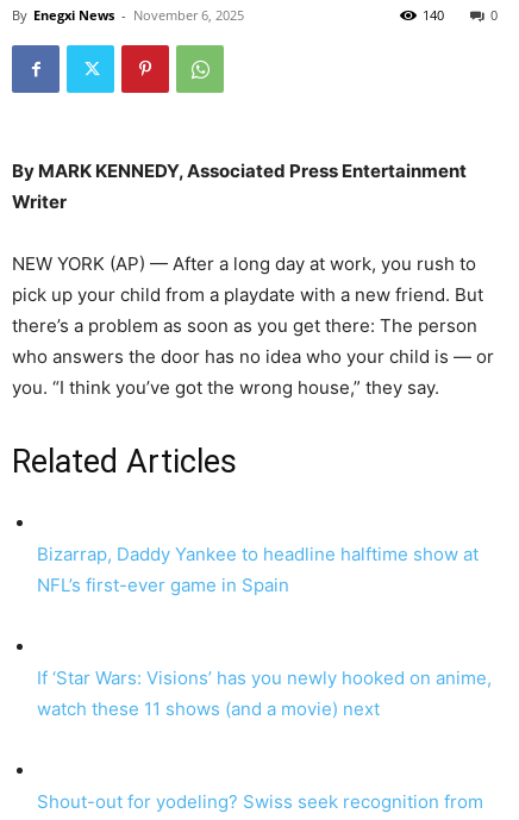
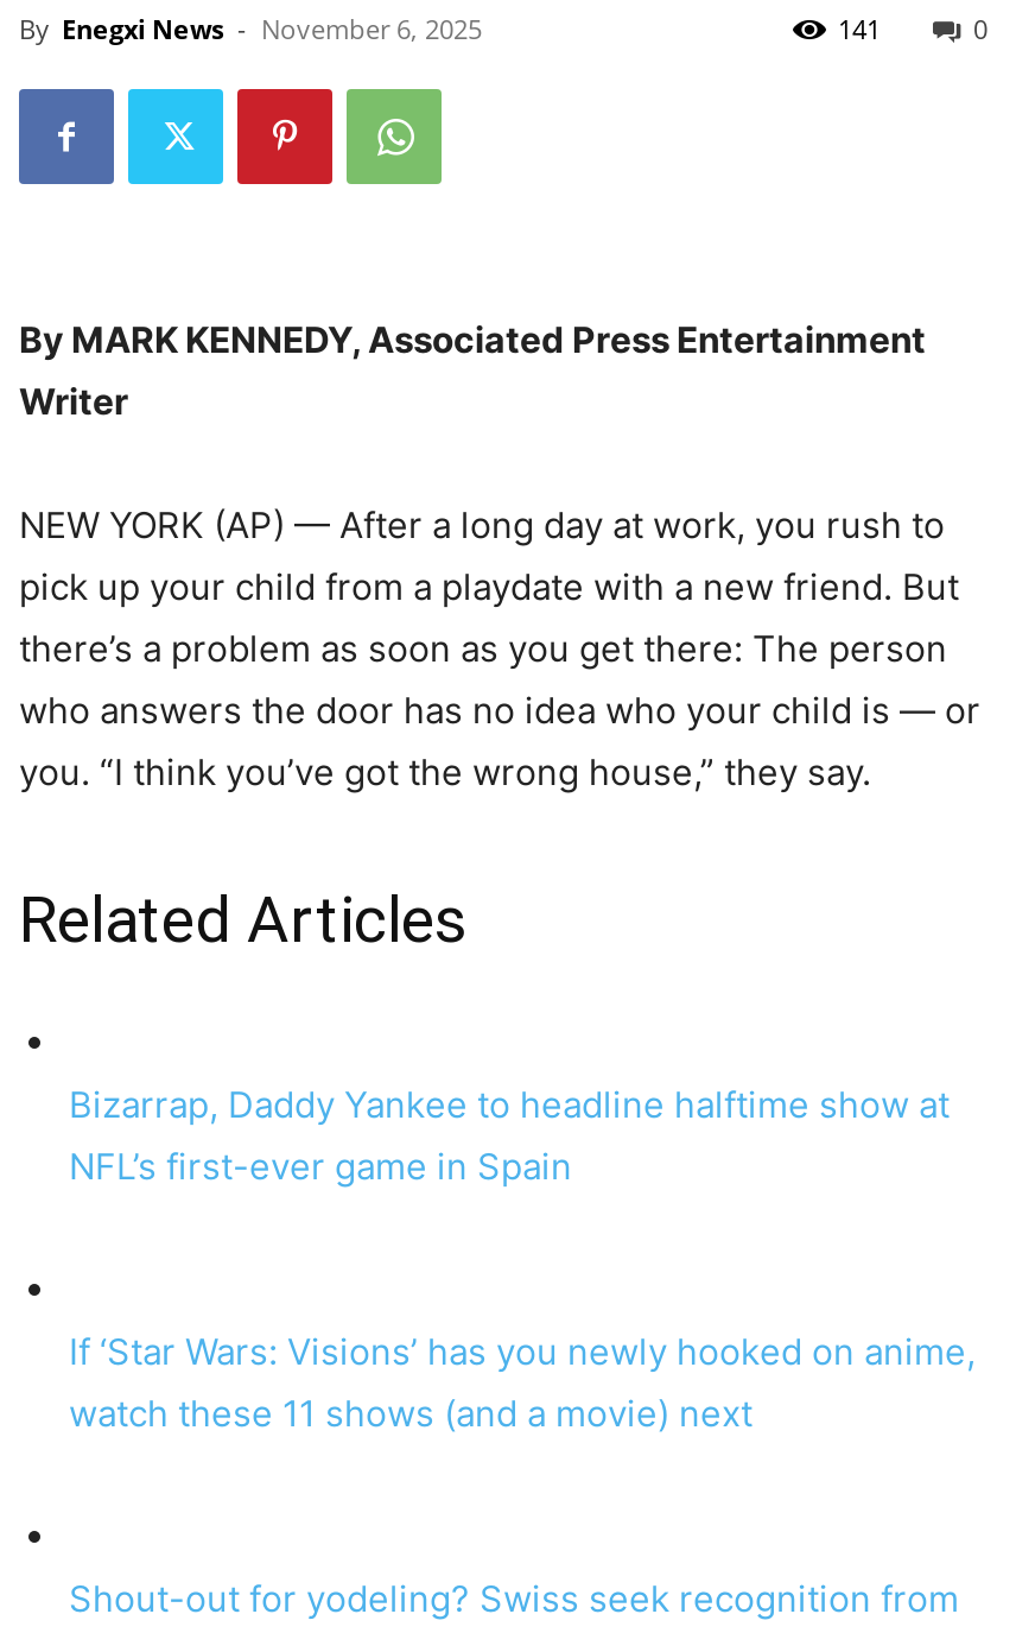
- 140
+ 141
